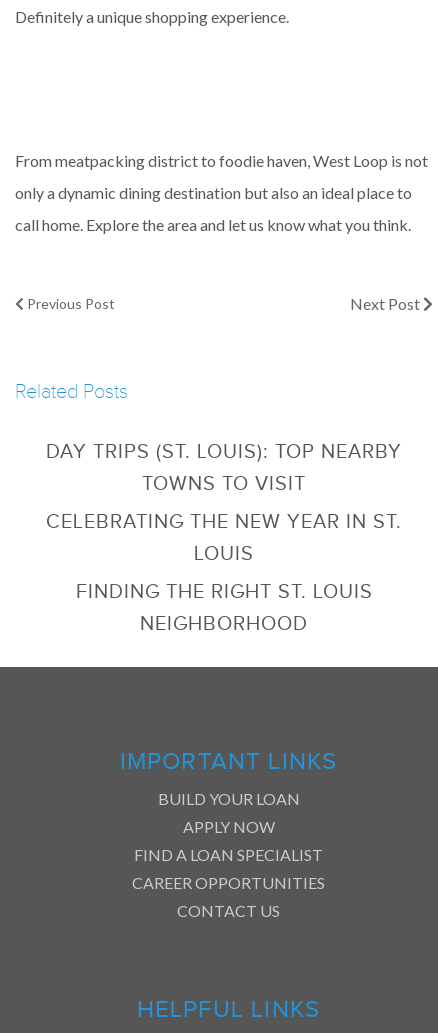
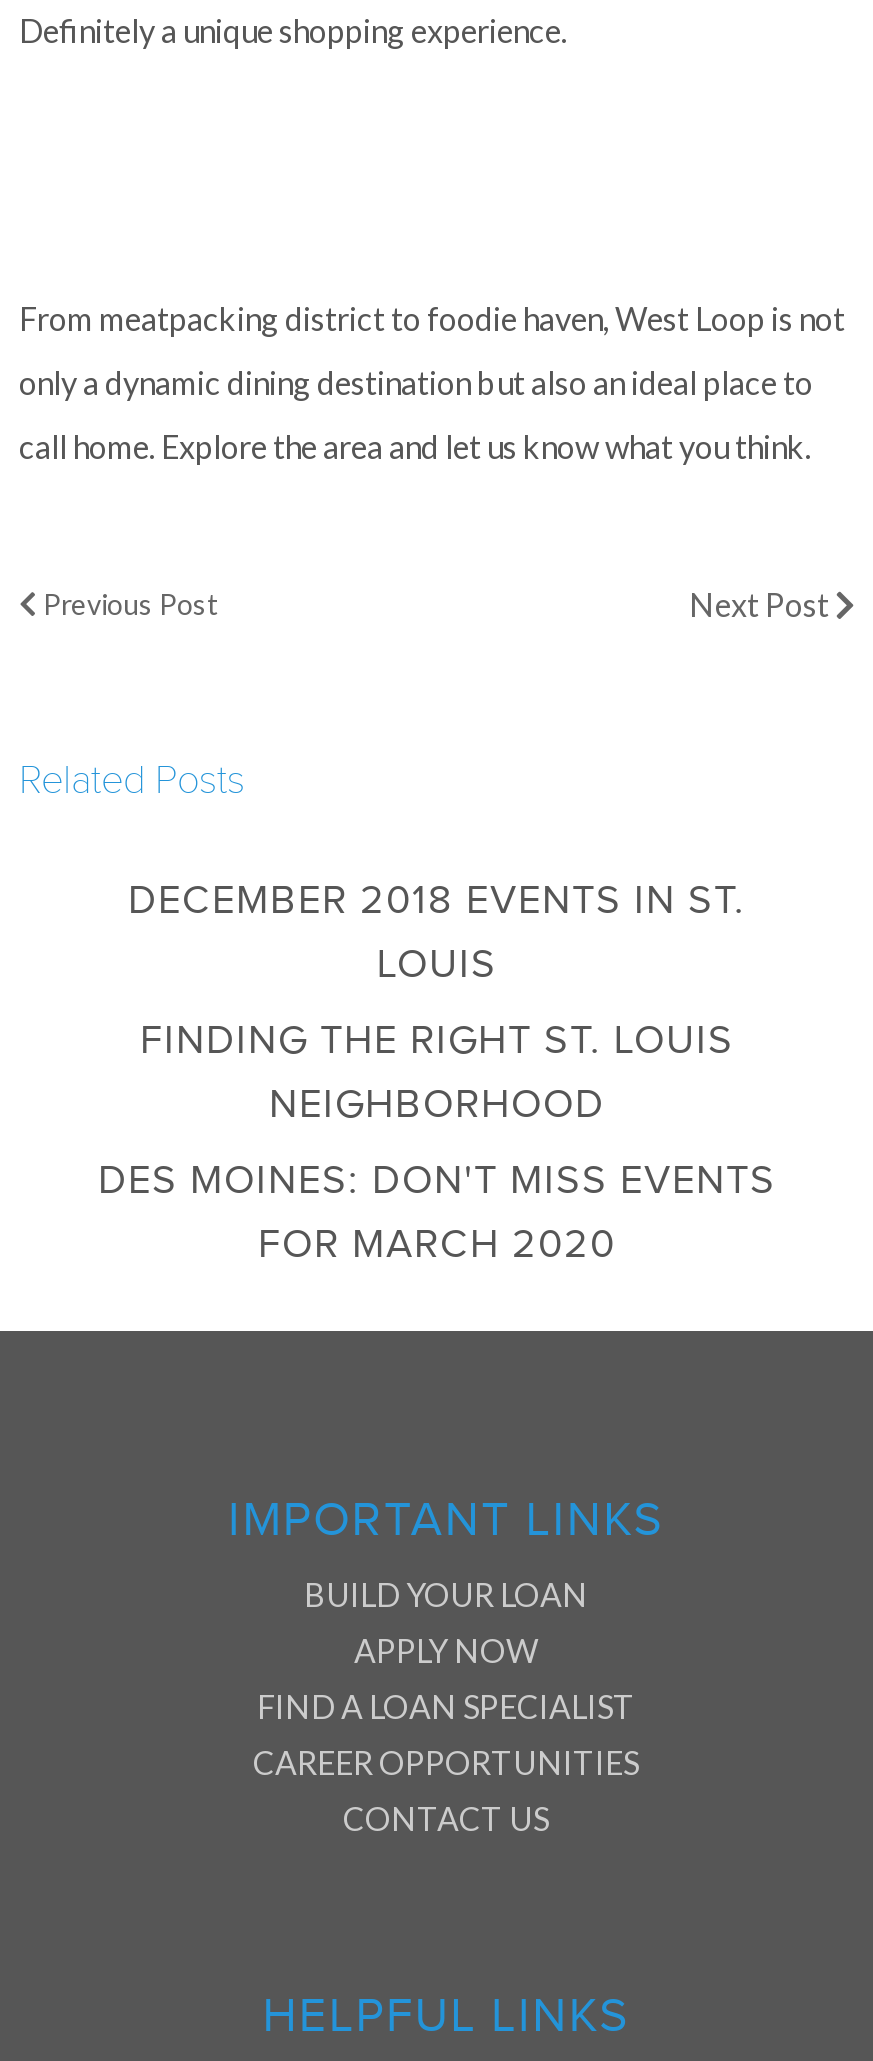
- DAY TRIPS (ST. LOUIS): TOP NEARBY
- TOWNS TO VISIT
- CELEBRATING THE NEW YEAR IN ST.
+ DECEMBER 2018 EVENTS IN ST.

moved up: LOUIS | FINDING THE RIGHT ST. LOUIS | NEIGHBORHOOD

+ DES MOINES: DON'T MISS EVENTS
+ FOR MARCH 2020
